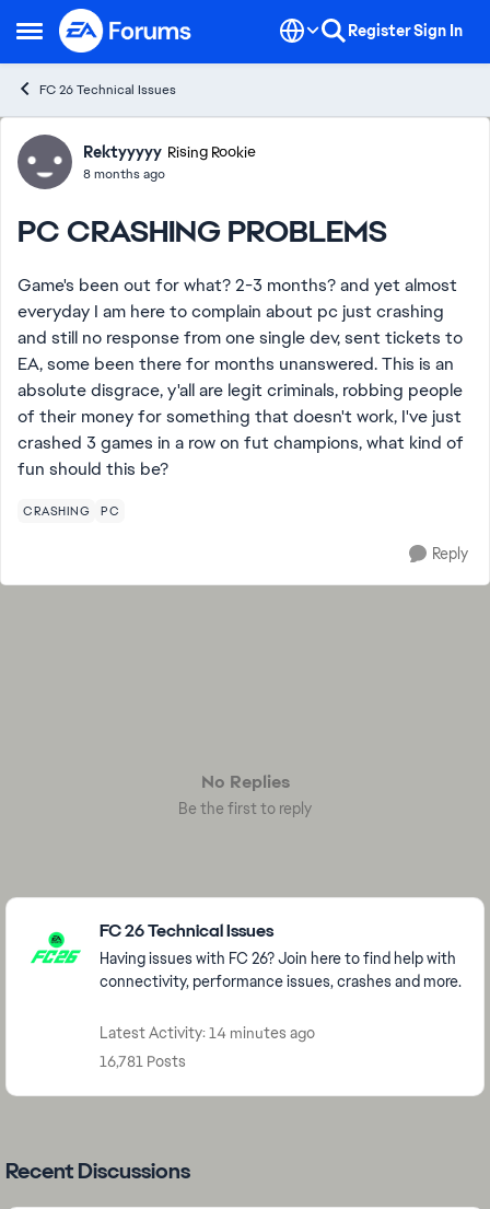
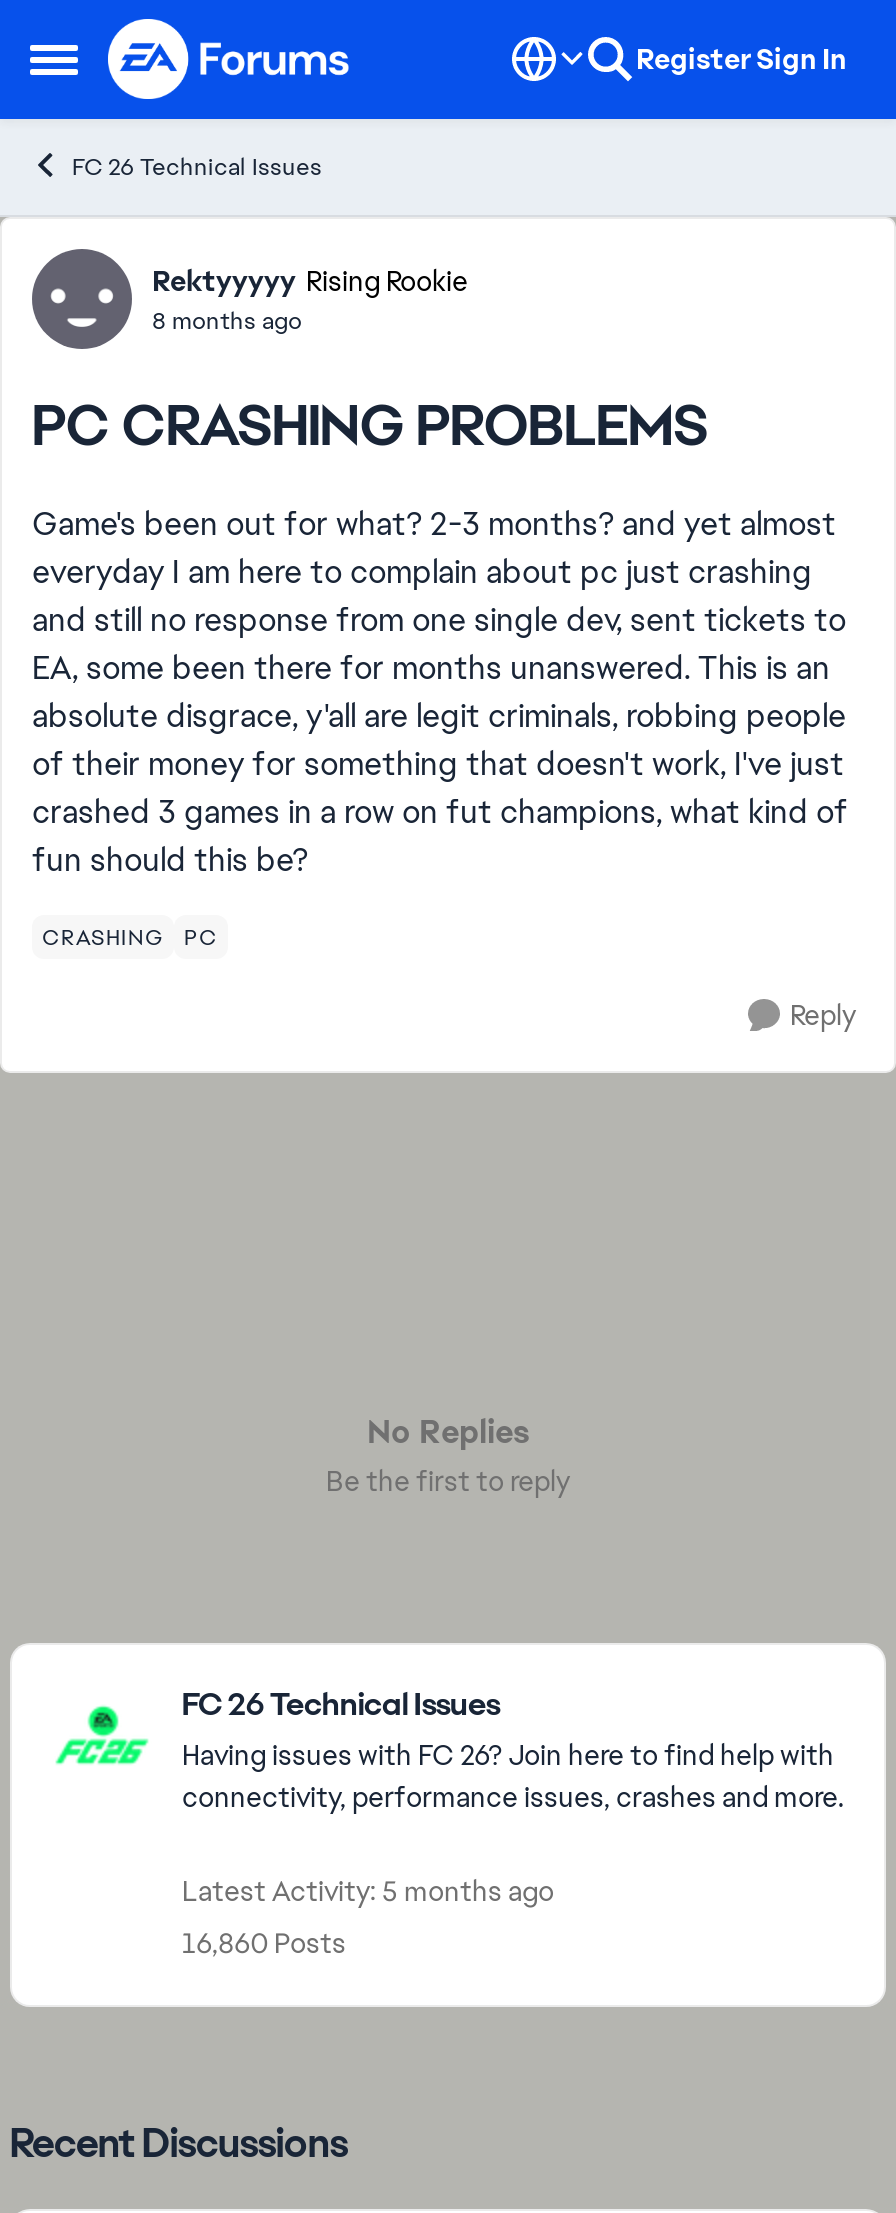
- Latest Activity: 14 minutes ago
+ Latest Activity: 5 months ago

- 16,781 Posts
+ 16,860 Posts
